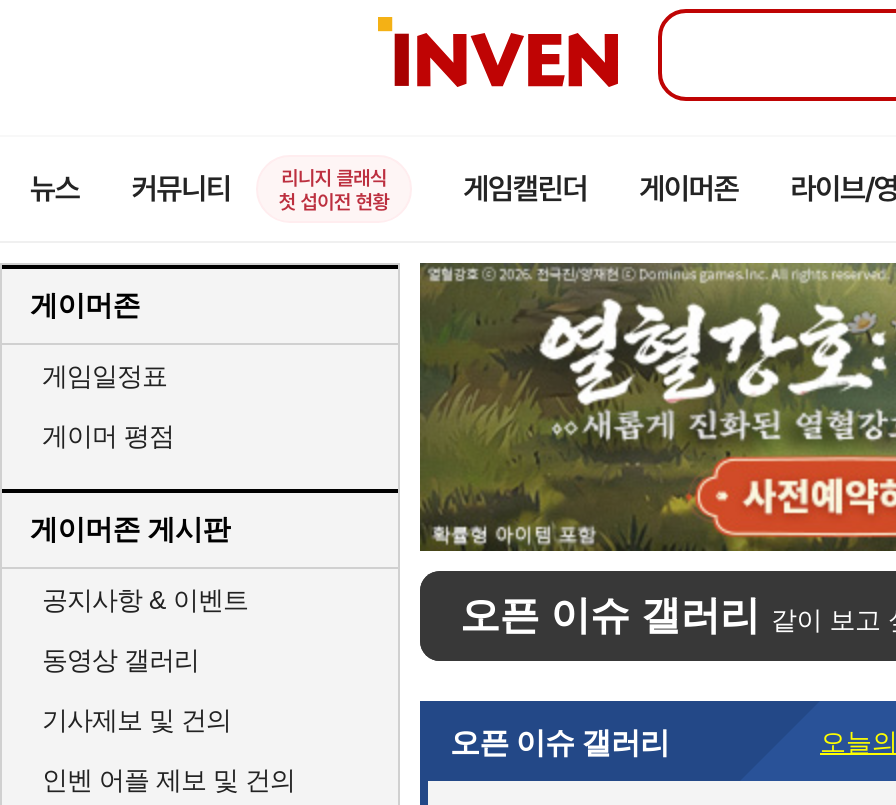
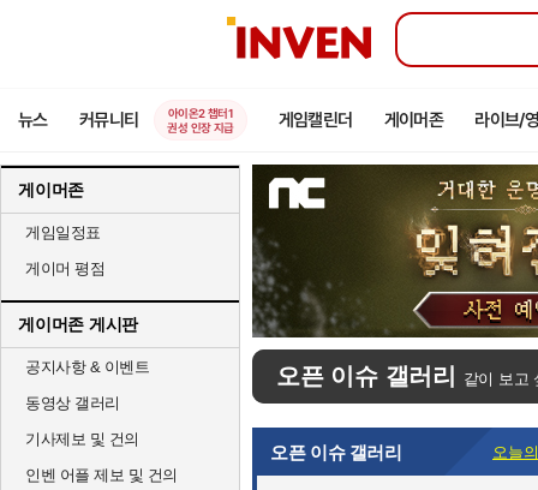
- 리니지 클래식
- 첫 섭이전 현황
+ 아이온2 챕터1
+ 권성 인장 지급

- [image]
+ [image]
